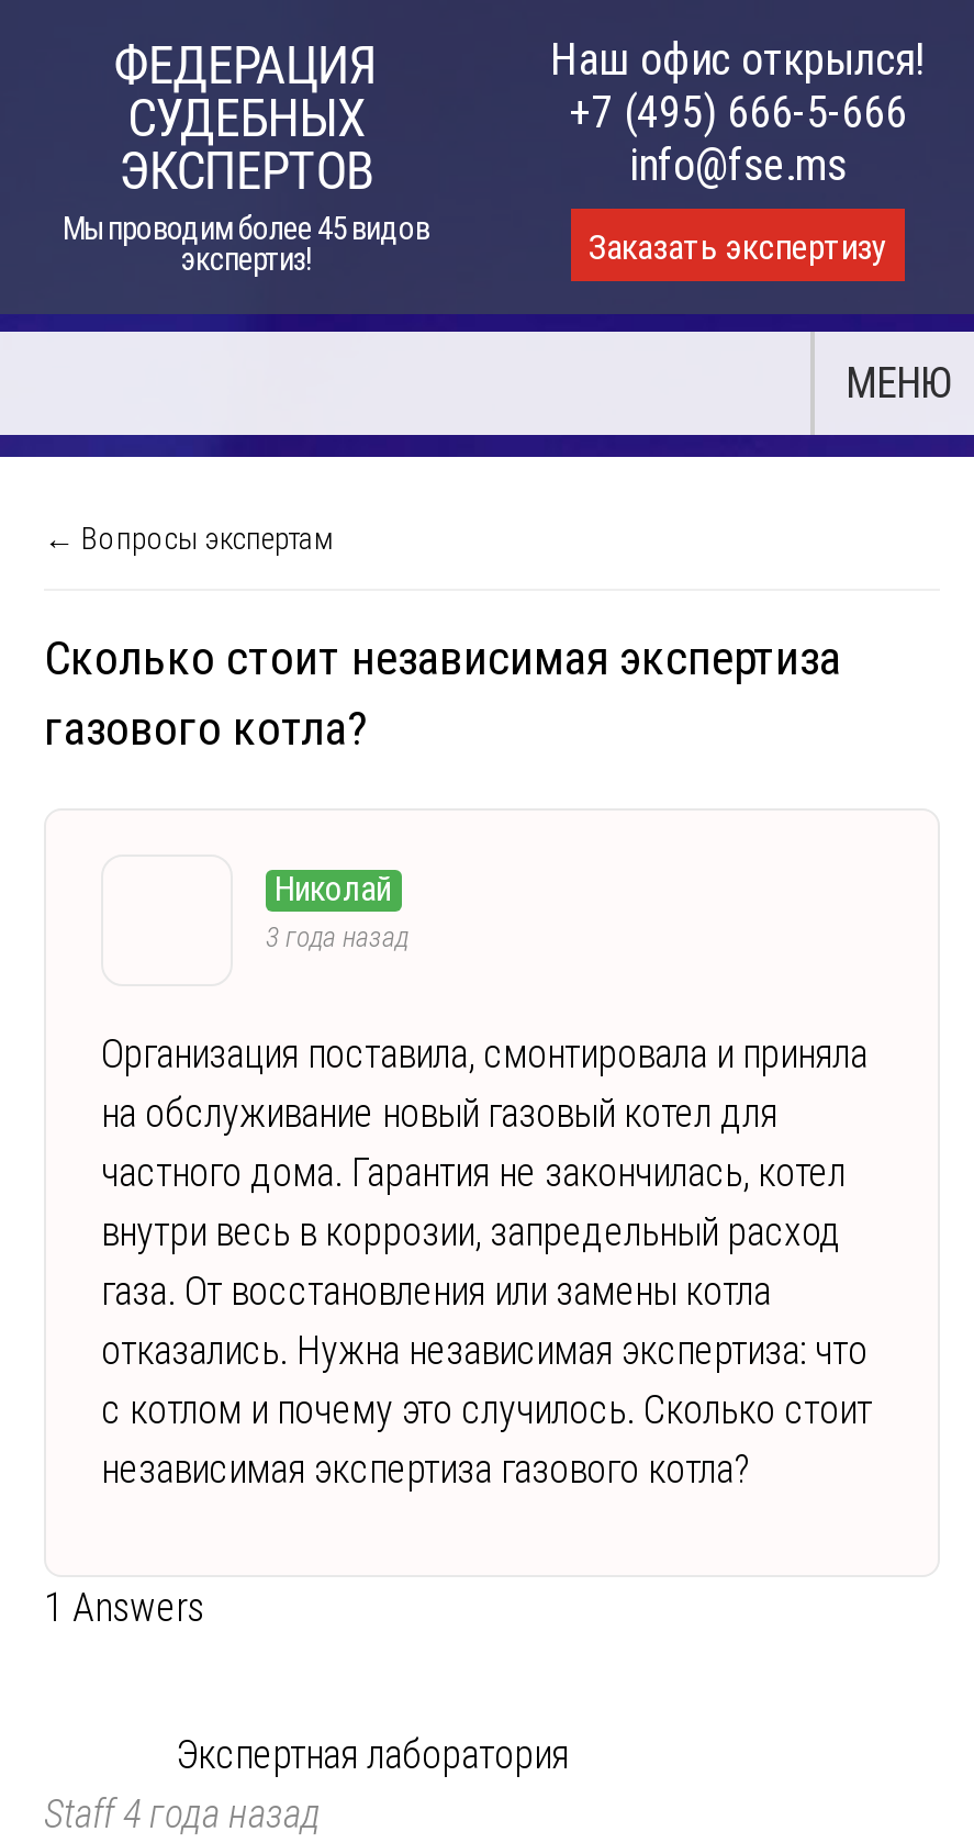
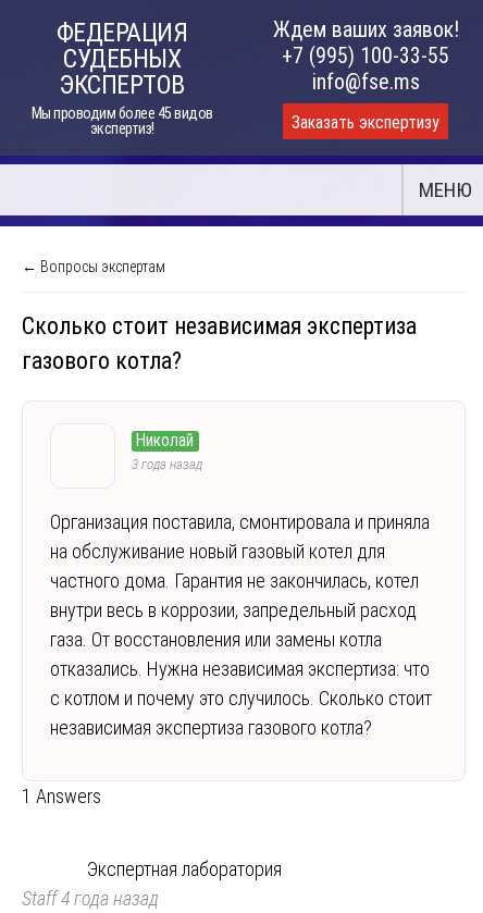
- Наш офис открылся!
- +7 (495) 666-5-666
+ Ждем ваших заявок!
+ +7 (995) 100-33-55
